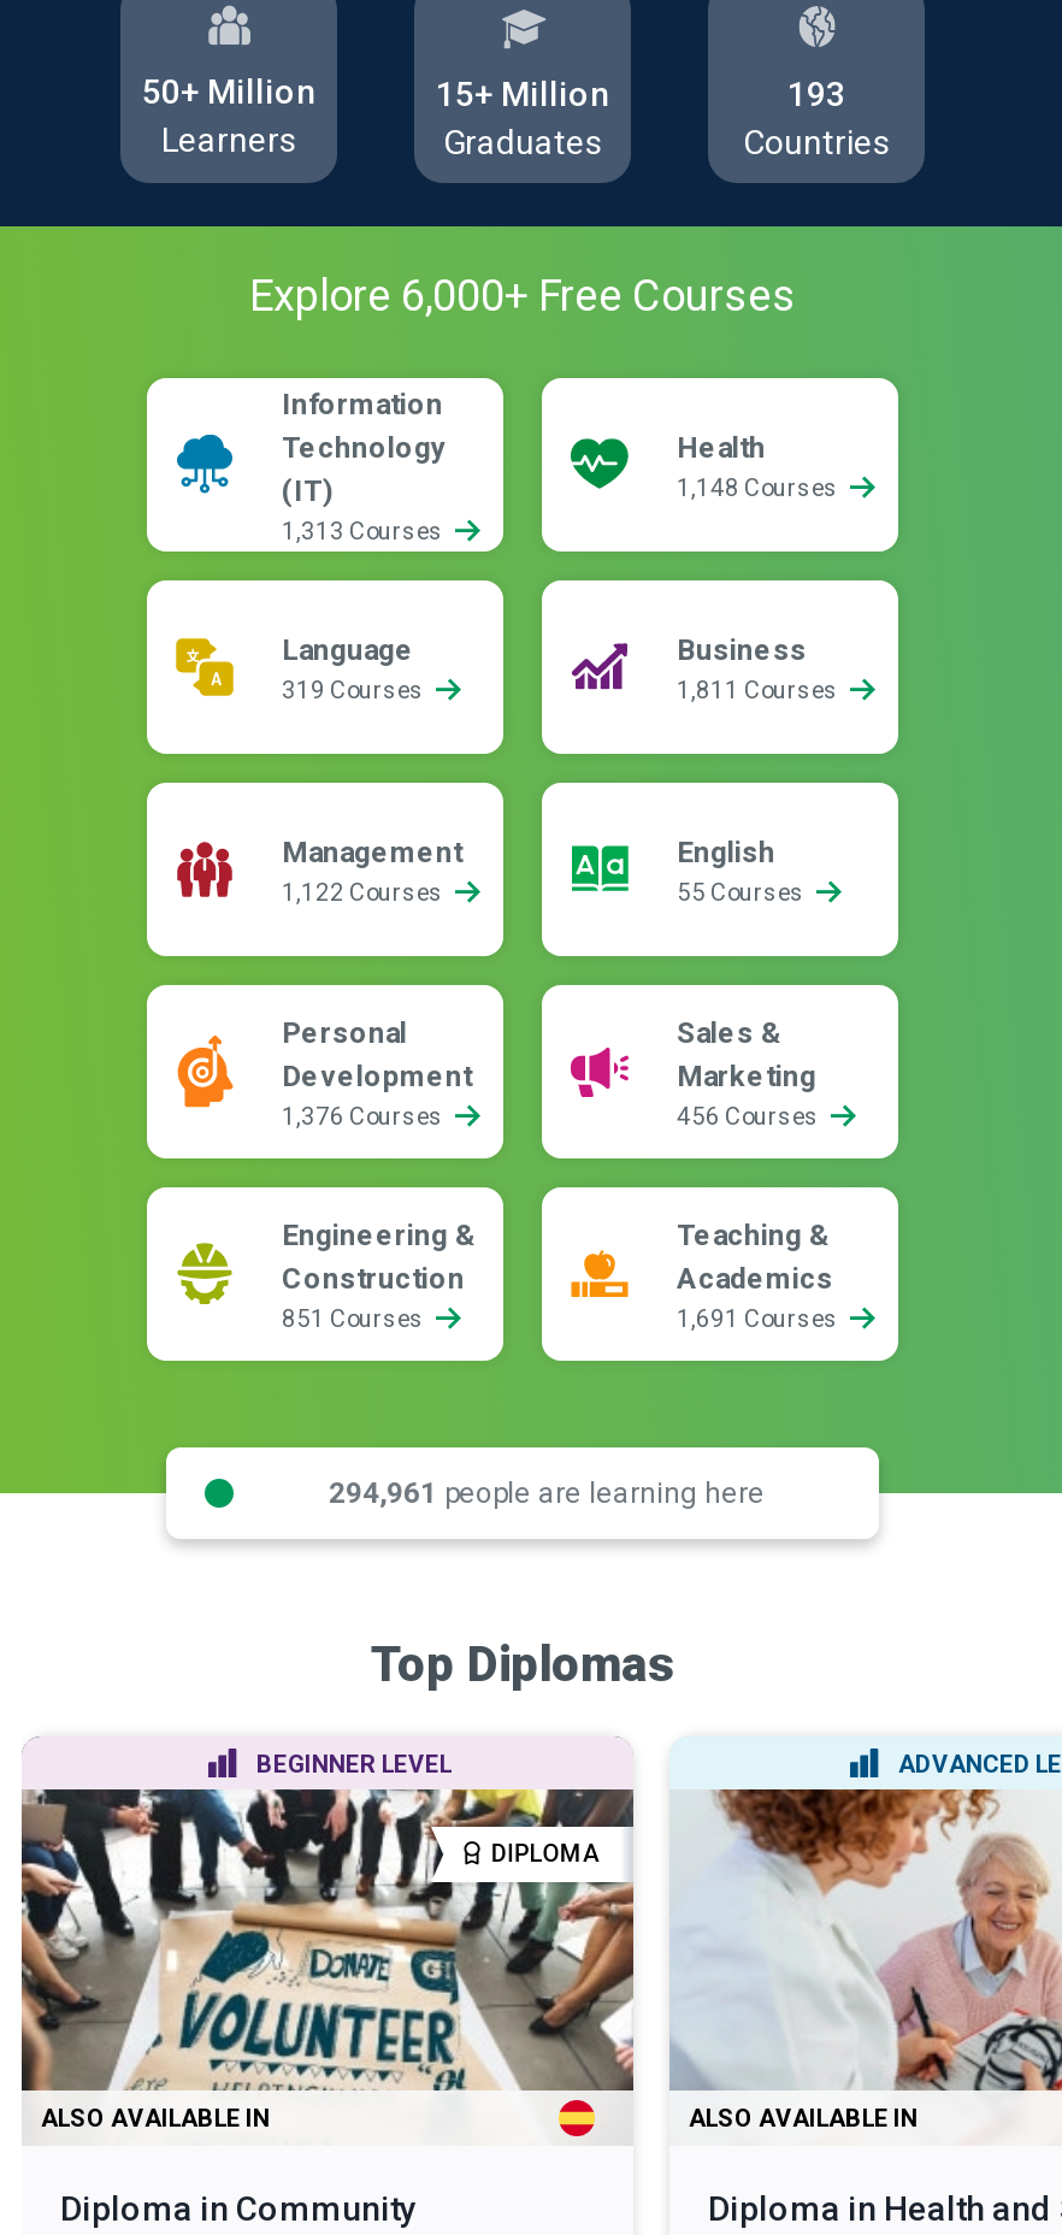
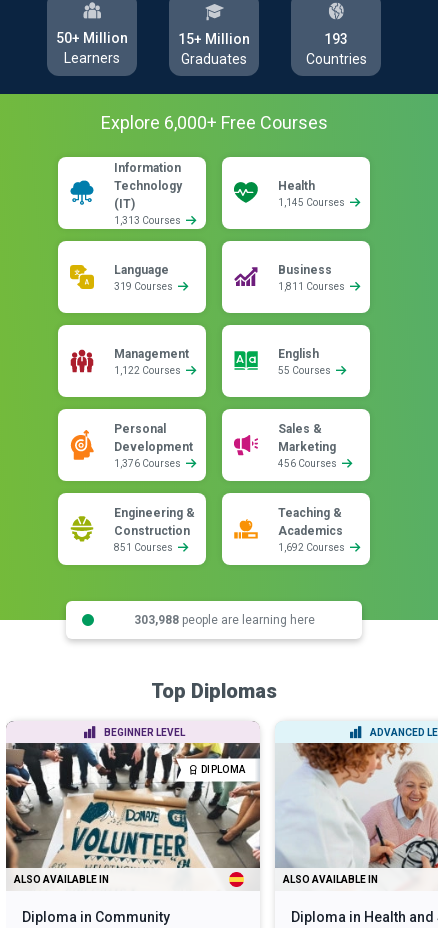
- 1,148 Courses
+ 1,145 Courses

- 1,691 Courses
+ 1,692 Courses

- 294,961 people are learning here
+ 303,988 people are learning here
